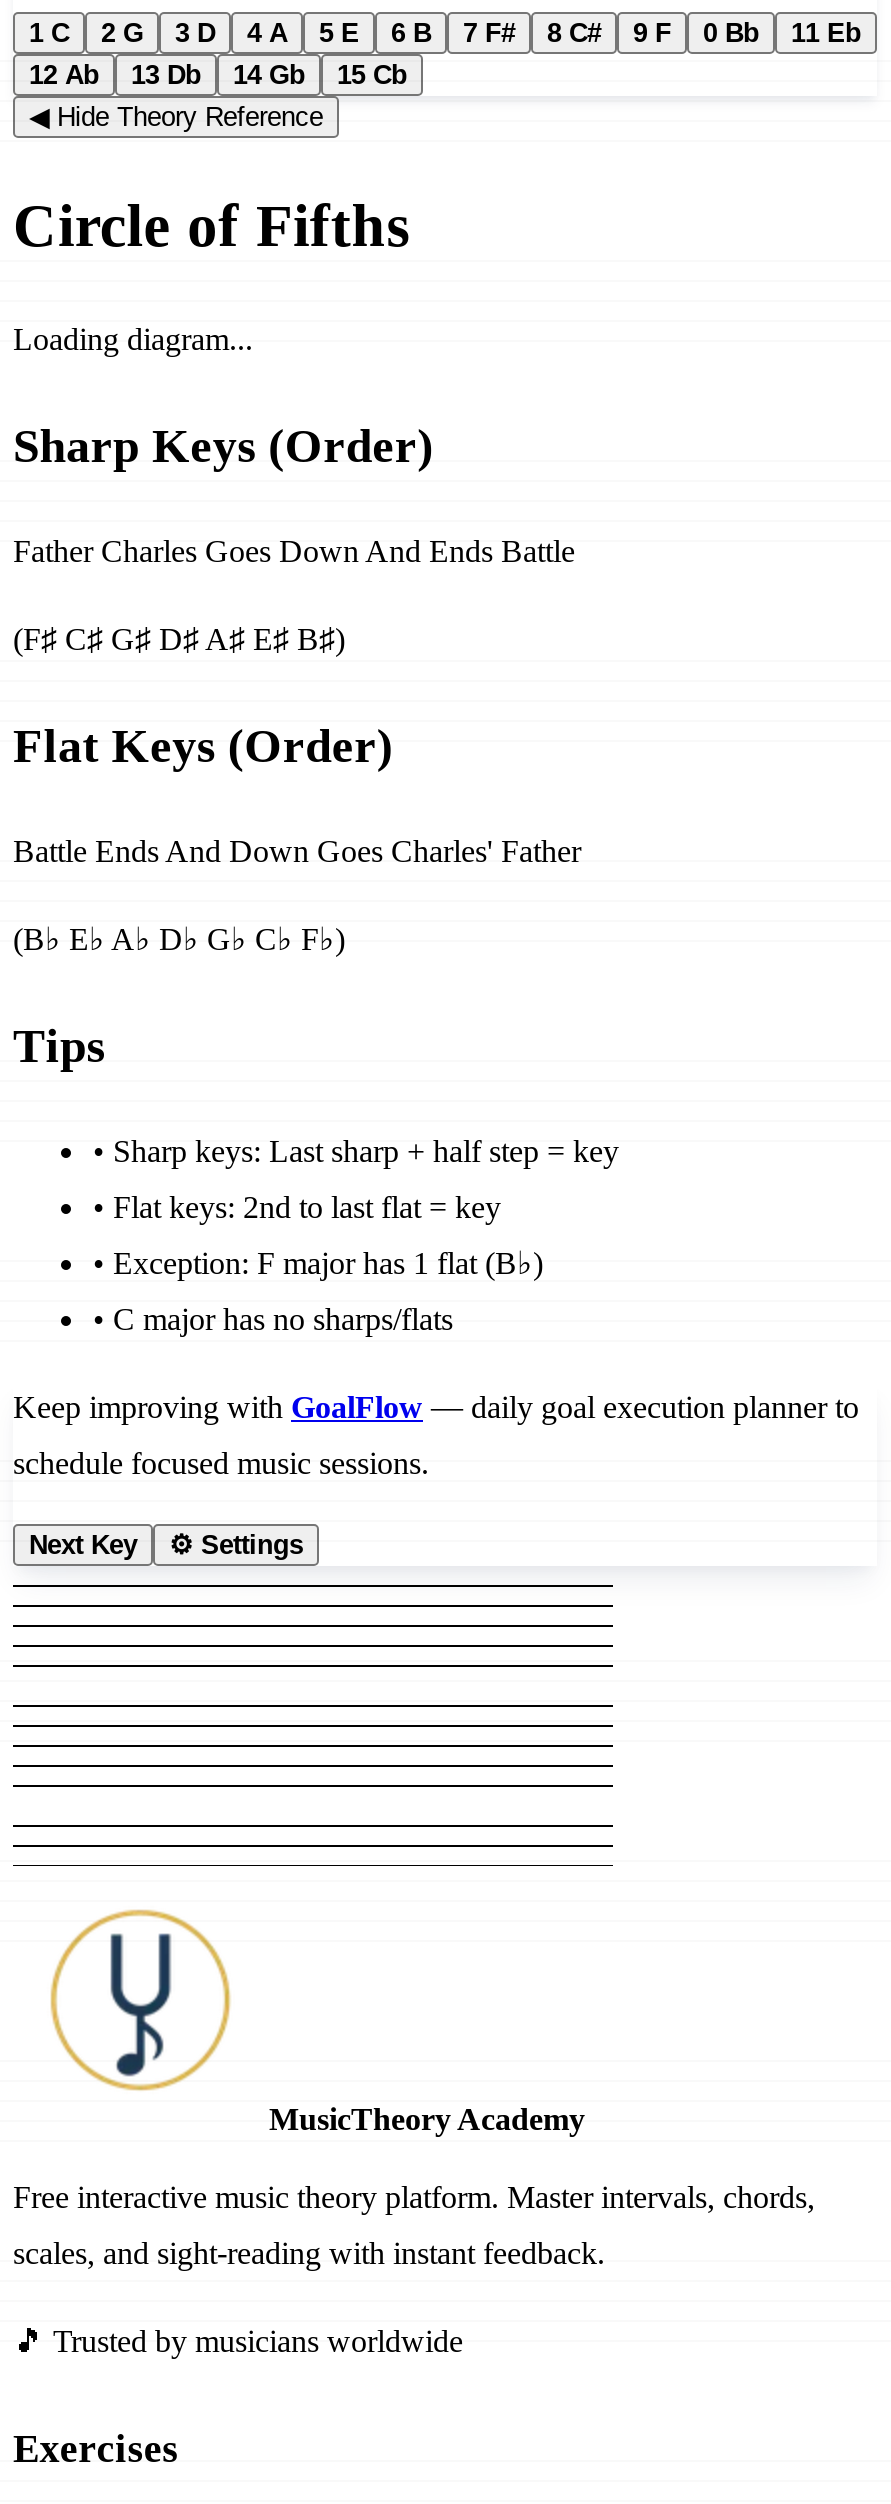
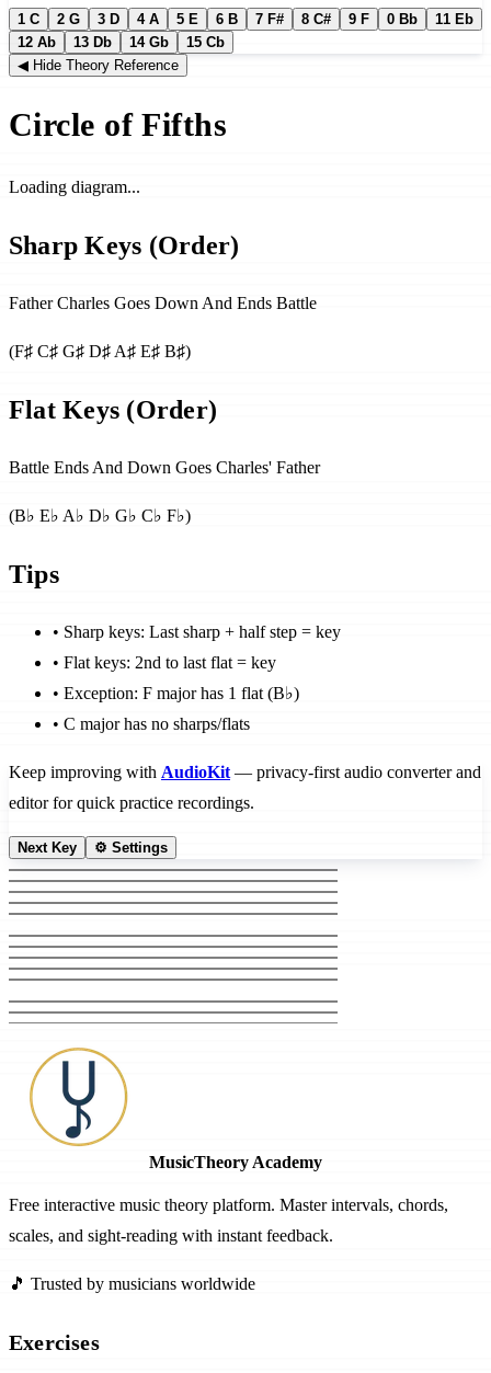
- Keep improving with GoalFlow — daily goal execution planner to
+ Keep improving with AudioKit — privacy-first audio converter and

- schedule focused music sessions.
+ editor for quick practice recordings.
